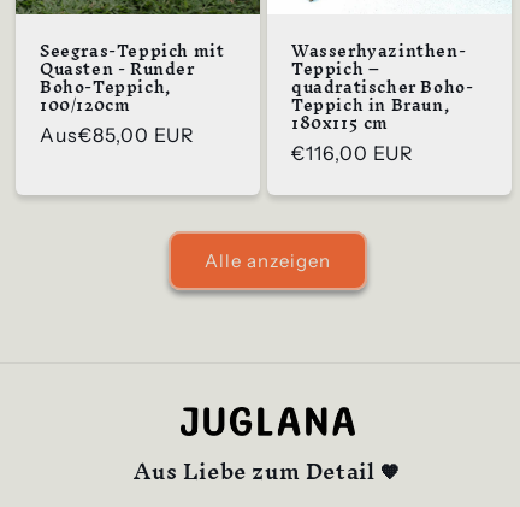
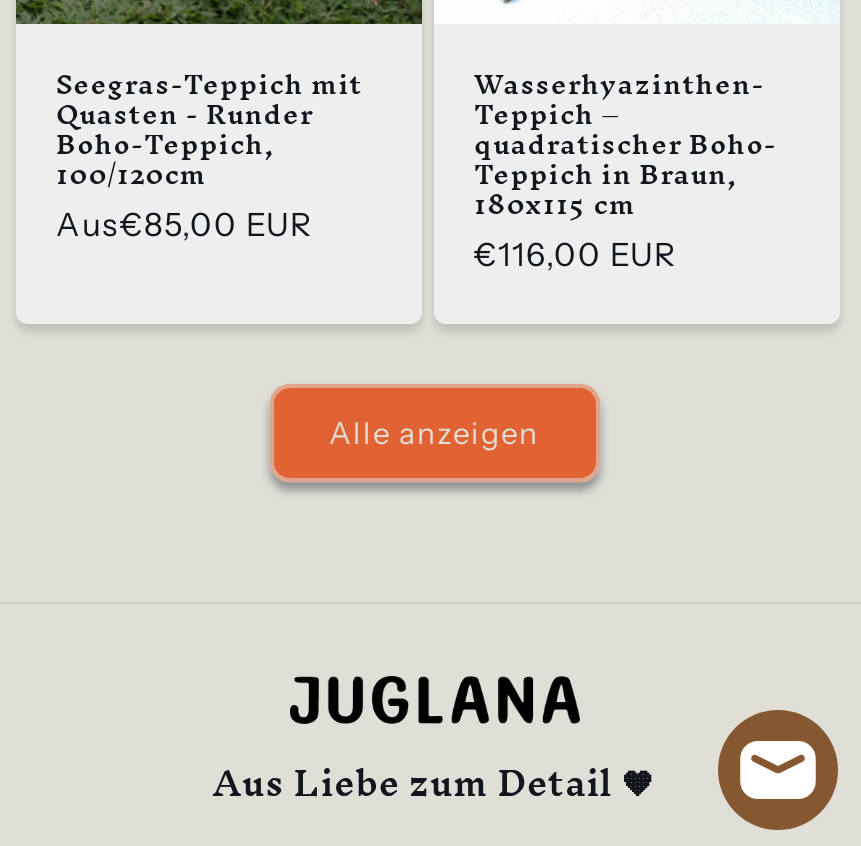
+ [image]
